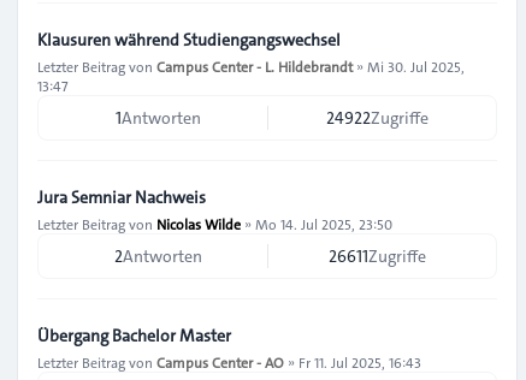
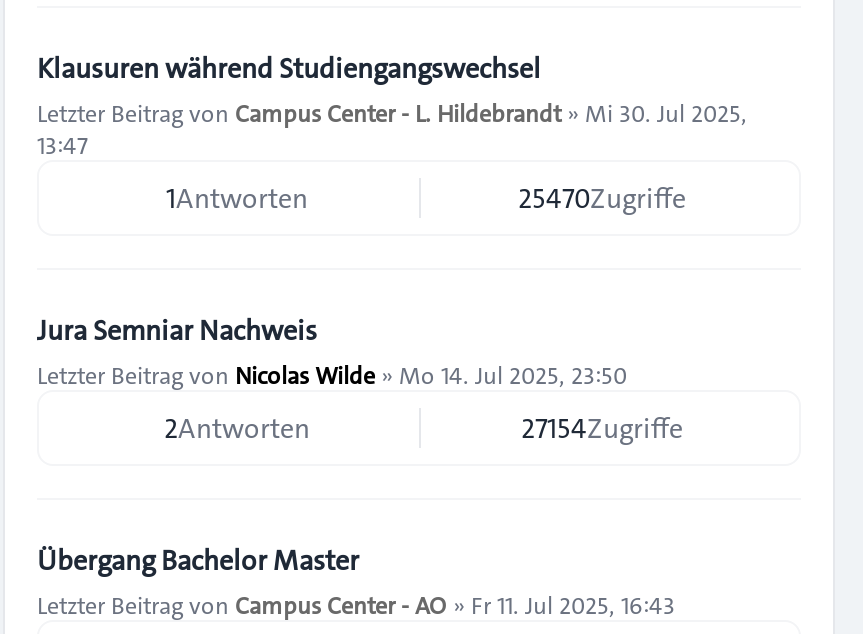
- 24922Zugriffe
+ 25470Zugriffe

- 26611Zugriffe
+ 27154Zugriffe
